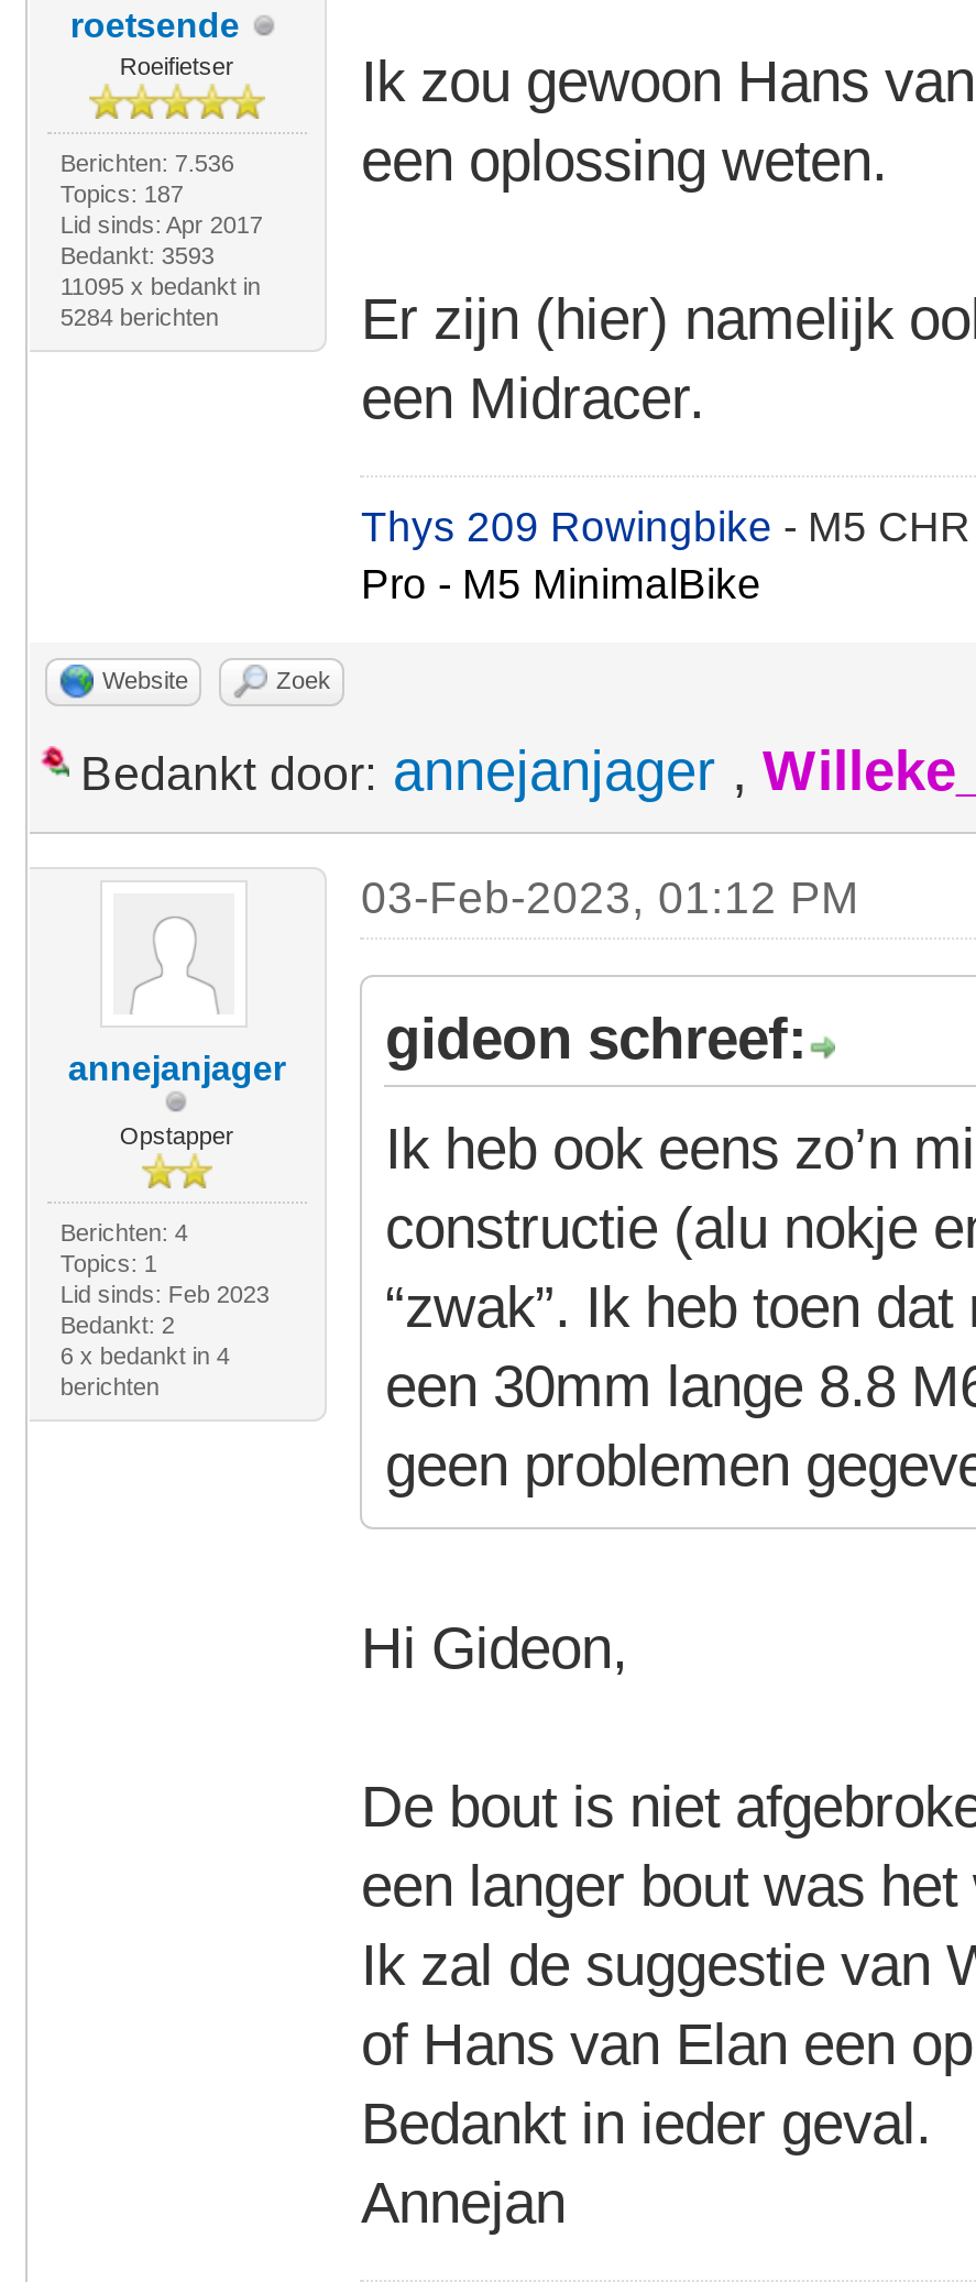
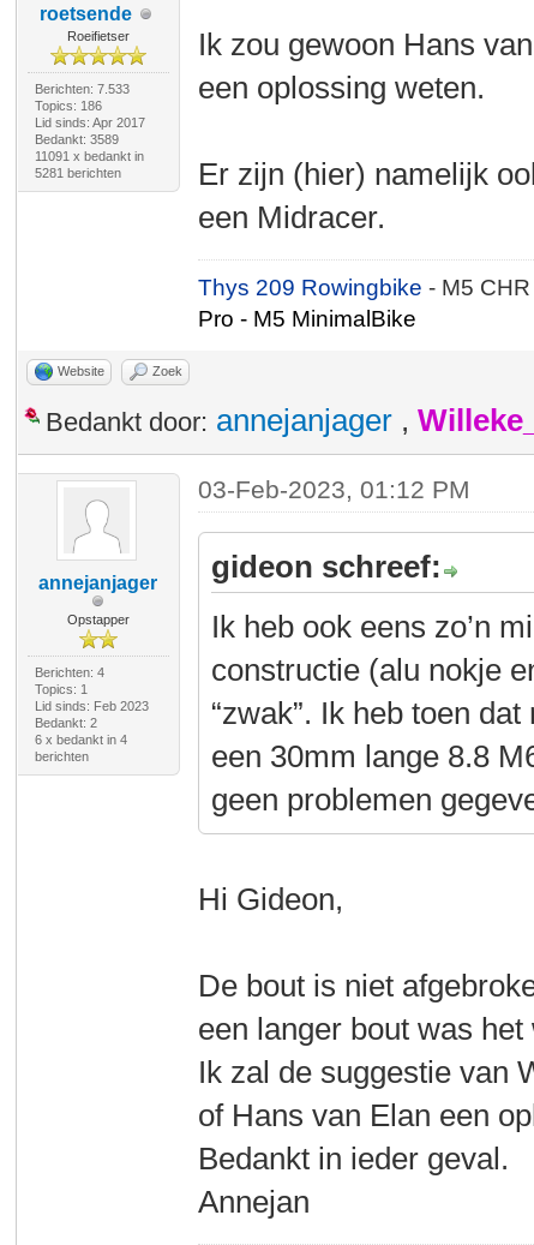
- Berichten: 7.536
+ Berichten: 7.533

- Topics: 187
+ Topics: 186

- Bedankt: 3593
+ Bedankt: 3589

- 11095 x bedankt in
+ 11091 x bedankt in

- 5284 berichten
+ 5281 berichten
